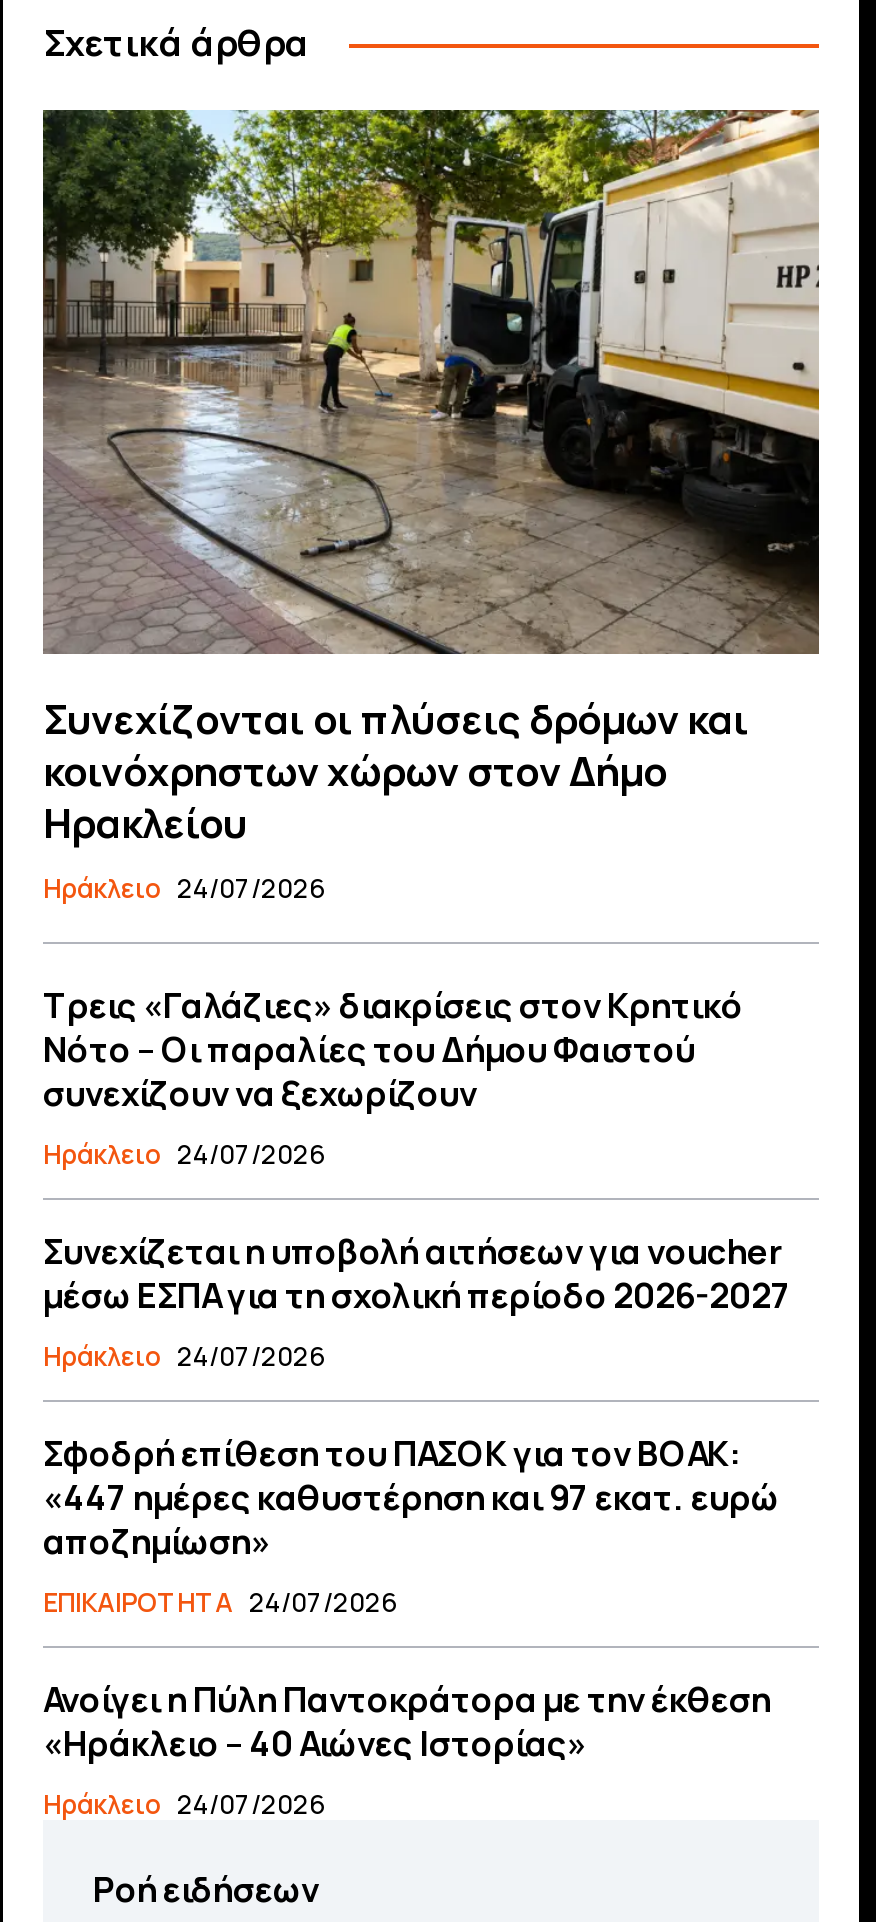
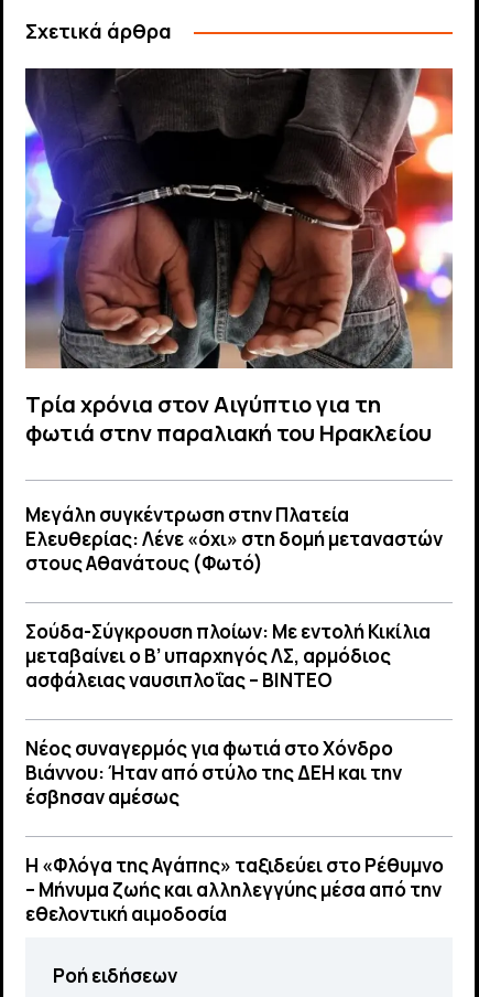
- [image]
- Συνεχίζονται οι πλύσεις δρόμων και
- κοινόχρηστων χώρων στον Δήμο
- Ηρακλείου
- Ηράκλειο 24/07/2026
+ [image]
+ Τρία χρόνια στον Αιγύπτιο για τη
+ φωτιά στην παραλιακή του Ηρακλείου

- Τρεις «Γαλάζιες» διακρίσεις στον Κρητικό
- Νότο – Οι παραλίες του Δήμου Φαιστού
- συνεχίζουν να ξεχωρίζουν
- Ηράκλειο 24/07/2026
+ Μεγάλη συγκέντρωση στην Πλατεία
+ Ελευθερίας: Λένε «όχι» στη δομή μεταναστών
+ στους Αθανάτους (Φωτό)

- Συνεχίζεται η υποβολή αιτήσεων για voucher
- μέσω ΕΣΠΑ για τη σχολική περίοδο 2026-2027
- Ηράκλειο 24/07/2026
+ Σούδα-Σύγκρουση πλοίων: Με εντολή Κικίλια
+ μεταβαίνει ο Β’ υπαρχηγός ΛΣ, αρμόδιος
+ ασφάλειας ναυσιπλοΐας – ΒΙΝΤΕΟ

- Σφοδρή επίθεση του ΠΑΣΟΚ για τον ΒΟΑΚ:
- «447 ημέρες καθυστέρηση και 97 εκατ. ευρώ
- αποζημίωση»
- ΕΠΙΚΑΙΡΟΤΗΤΑ 24/07/2026
+ Νέος συναγερμός για φωτιά στο Χόνδρο
+ Βιάννου: Ήταν από στύλο της ΔΕΗ και την
+ έσβησαν αμέσως

- Ανοίγει η Πύλη Παντοκράτορα με την έκθεση
- «Ηράκλειο – 40 Αιώνες Ιστορίας»
- Ηράκλειο 24/07/2026
+ Η «Φλόγα της Αγάπης» ταξιδεύει στο Ρέθυμνο
+ – Μήνυμα ζωής και αλληλεγγύης μέσα από την
+ εθελοντική αιμοδοσία
